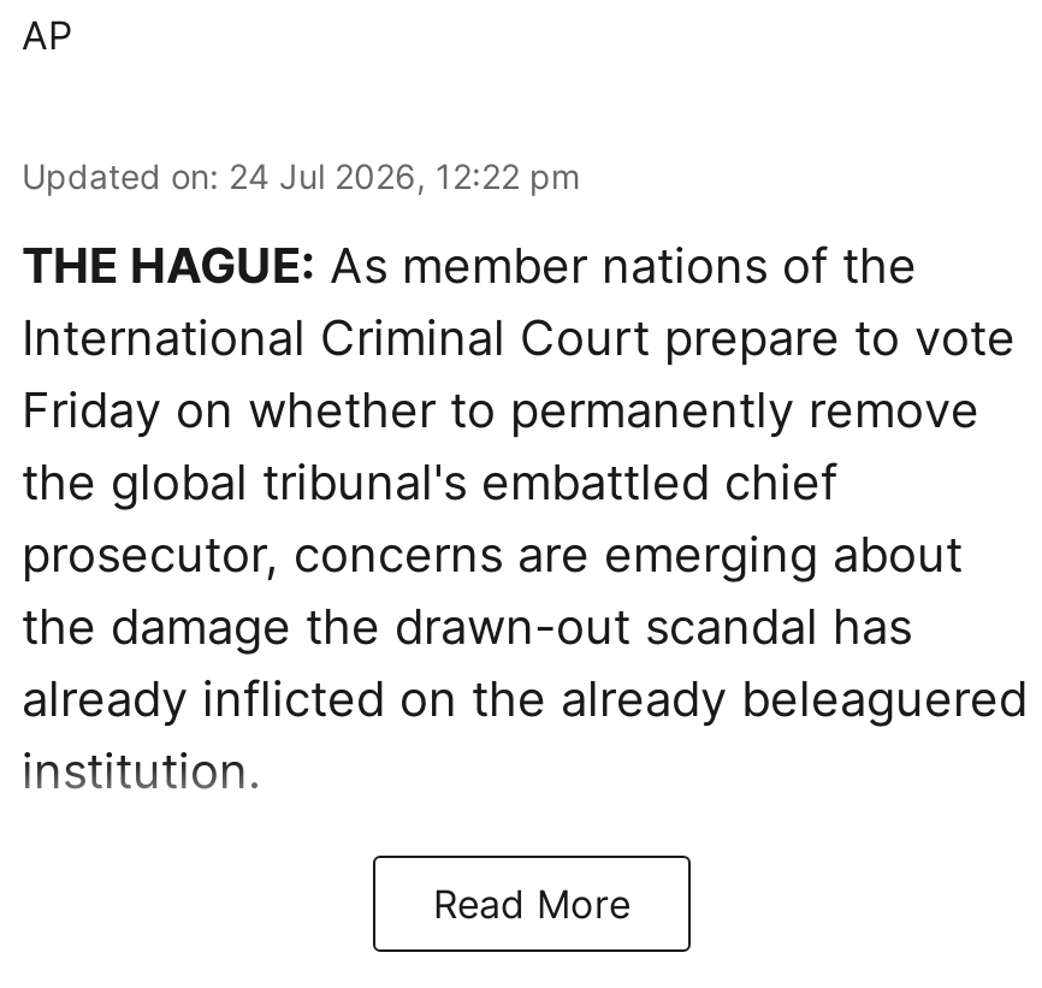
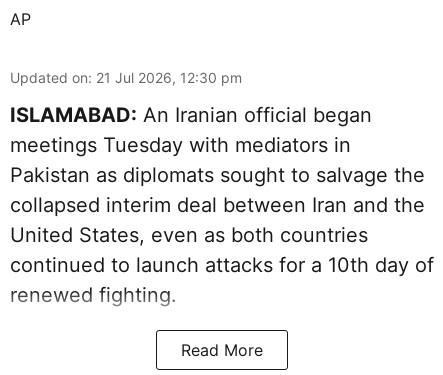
- Updated on: 24 Jul 2026, 12:22 pm
+ Updated on: 21 Jul 2026, 12:30 pm

- THE HAGUE: As member nations of the
- International Criminal Court prepare to vote
- Friday on whether to permanently remove
- the global tribunal's embattled chief
- prosecutor, concerns are emerging about
- the damage the drawn-out scandal has
- already inflicted on the already beleaguered
- institution.
+ ISLAMABAD: An Iranian official began
+ meetings Tuesday with mediators in
+ Pakistan as diplomats sought to salvage the
+ collapsed interim deal between Iran and the
+ United States, even as both countries
+ continued to launch attacks for a 10th day of
+ renewed fighting.
